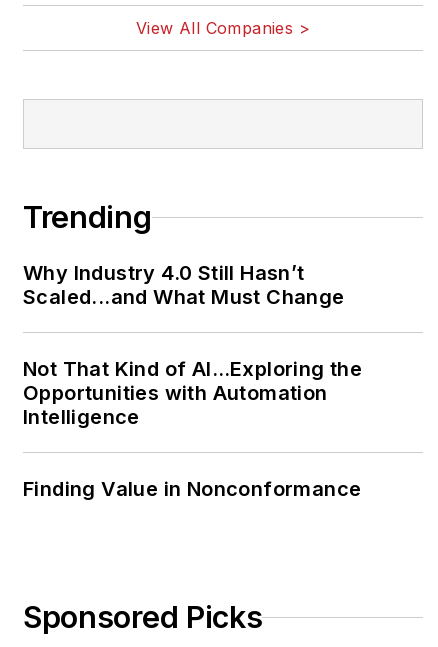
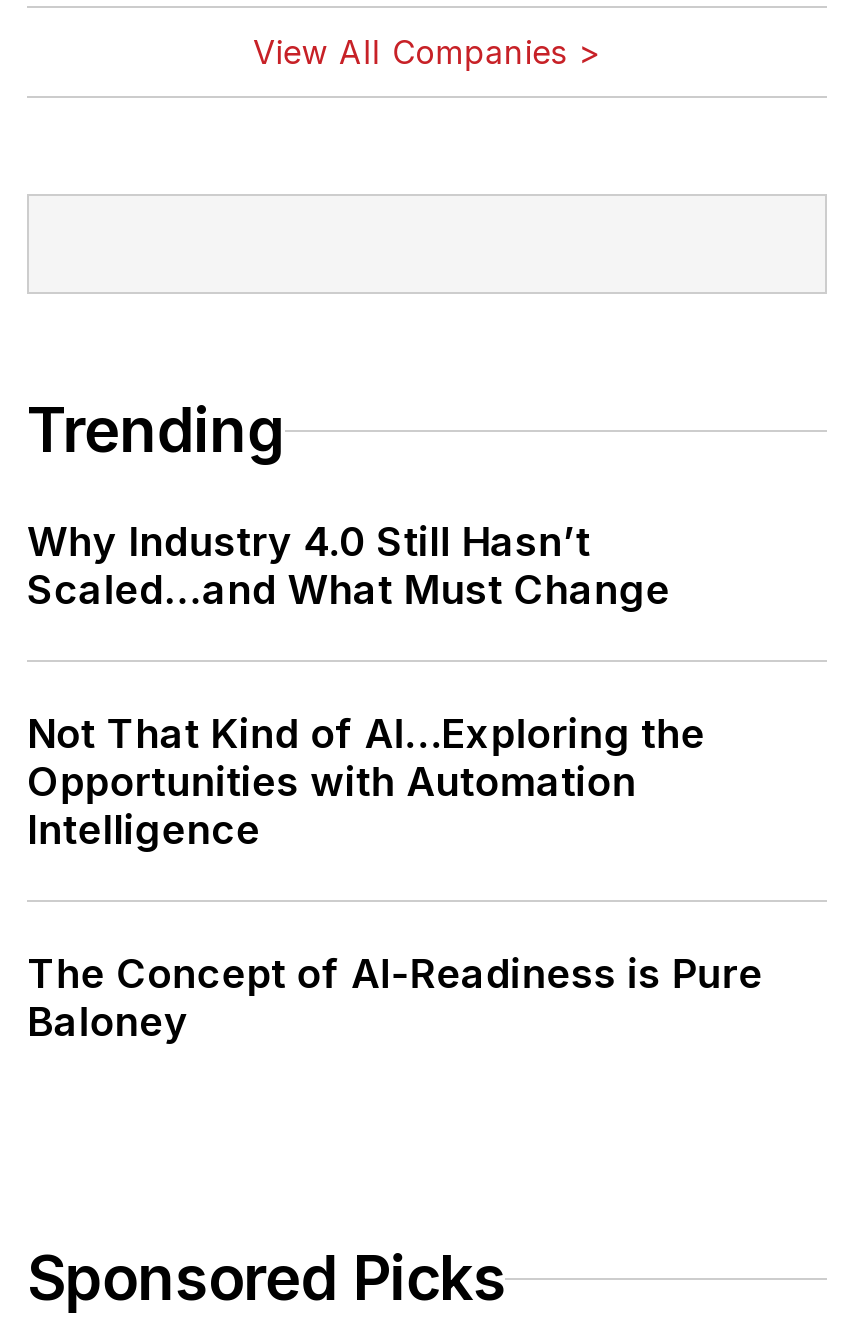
- Finding Value in Nonconformance
+ The Concept of AI-Readiness is Pure
+ Baloney
